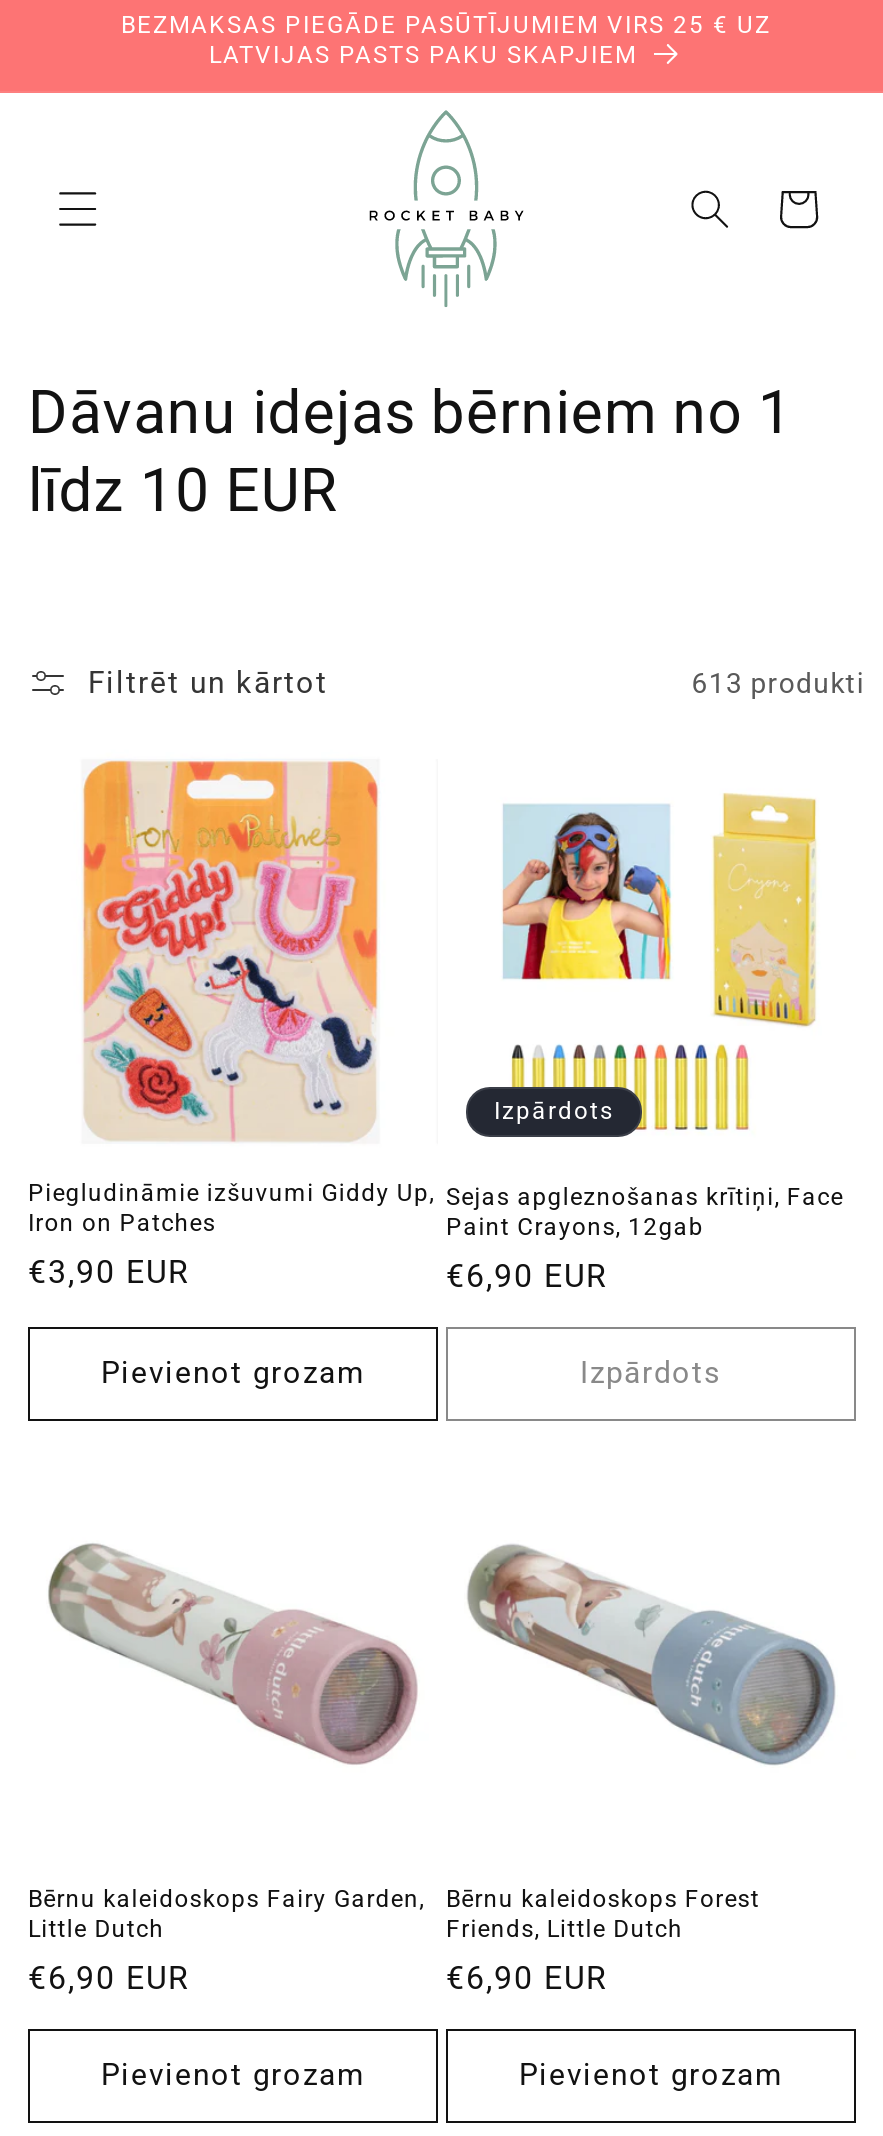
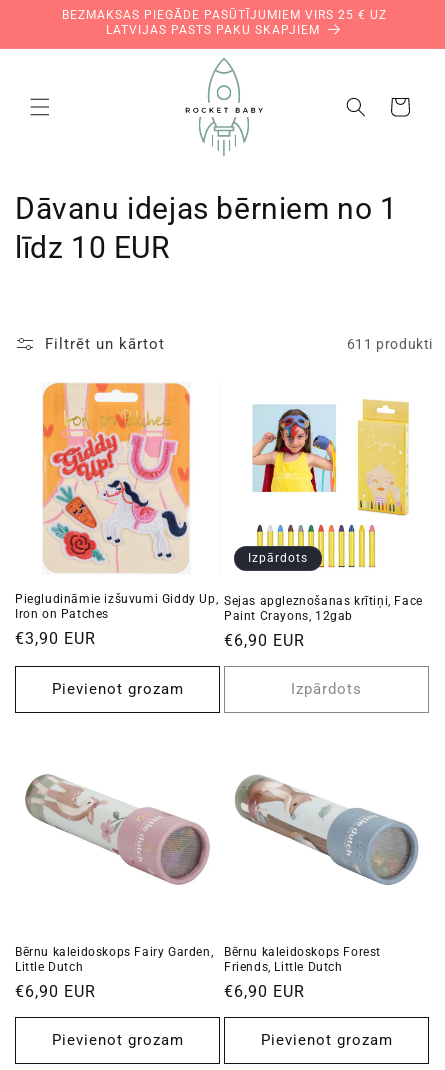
- 613 produkti
+ 611 produkti
